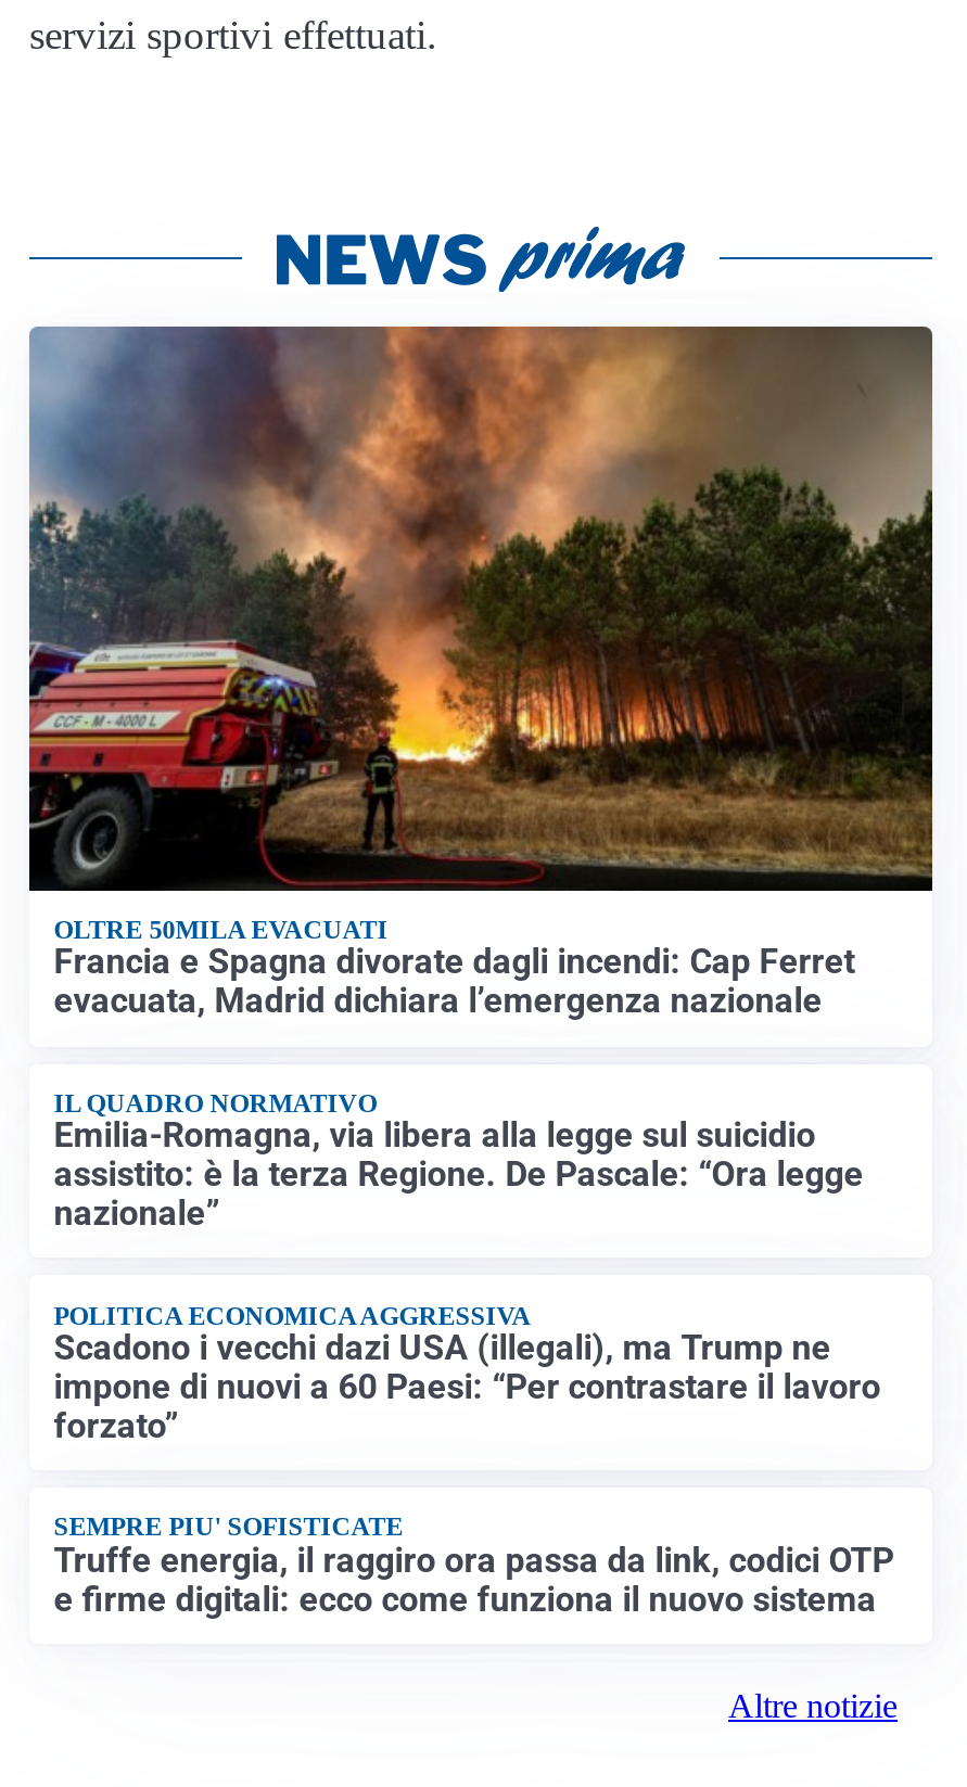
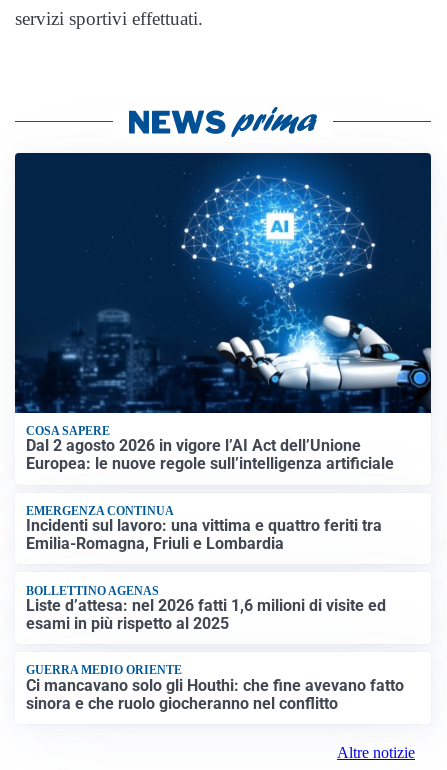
- [image]
- OLTRE 50MILA EVACUATI
- Francia e Spagna divorate dagli incendi: Cap Ferret
- evacuata, Madrid dichiara l’emergenza nazionale
+ [image]
+ COSA SAPERE
+ Dal 2 agosto 2026 in vigore l’AI Act dell’Unione
+ Europea: le nuove regole sull’intelligenza artificiale

- IL QUADRO NORMATIVO
- Emilia-Romagna, via libera alla legge sul suicidio
- assistito: è la terza Regione. De Pascale: “Ora legge
- nazionale”
+ EMERGENZA CONTINUA
+ Incidenti sul lavoro: una vittima e quattro feriti tra
+ Emilia-Romagna, Friuli e Lombardia

- POLITICA ECONOMICA AGGRESSIVA
- Scadono i vecchi dazi USA (illegali), ma Trump ne
- impone di nuovi a 60 Paesi: “Per contrastare il lavoro
- forzato”
+ BOLLETTINO AGENAS
+ Liste d’attesa: nel 2026 fatti 1,6 milioni di visite ed
+ esami in più rispetto al 2025

- SEMPRE PIU' SOFISTICATE
- Truffe energia, il raggiro ora passa da link, codici OTP
- e firme digitali: ecco come funziona il nuovo sistema
+ GUERRA MEDIO ORIENTE
+ Ci mancavano solo gli Houthi: che fine avevano fatto
+ sinora e che ruolo giocheranno nel conflitto
